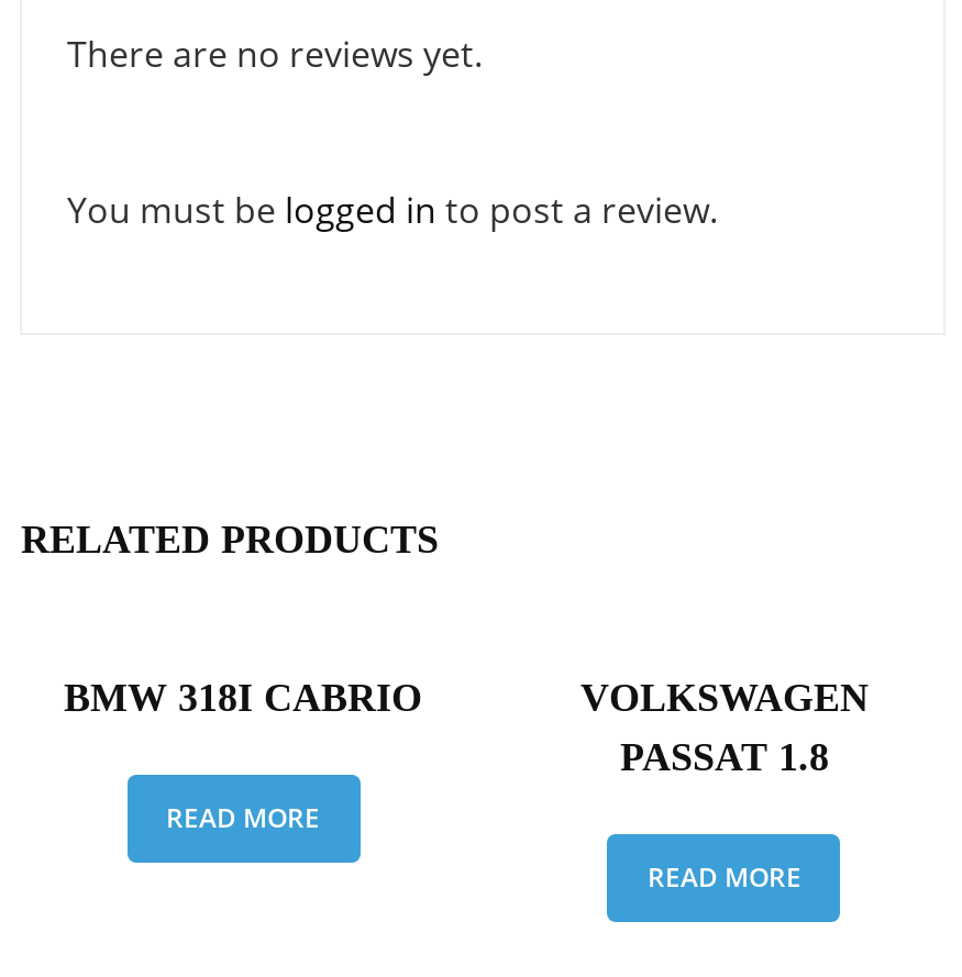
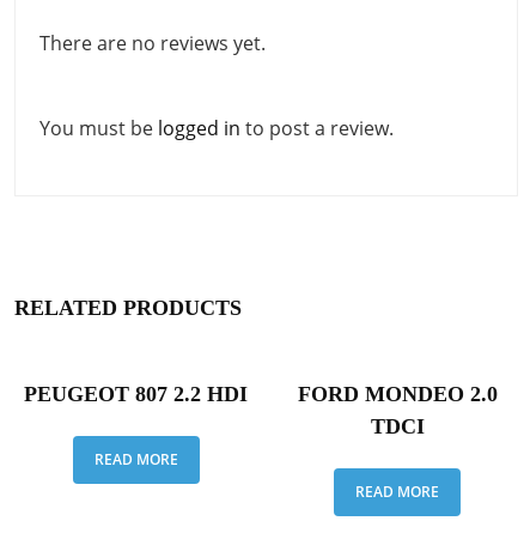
- BMW 318I CABRIO
+ PEUGEOT 807 2.2 HDI

- VOLKSWAGEN
- PASSAT 1.8
+ FORD MONDEO 2.0
+ TDCI
